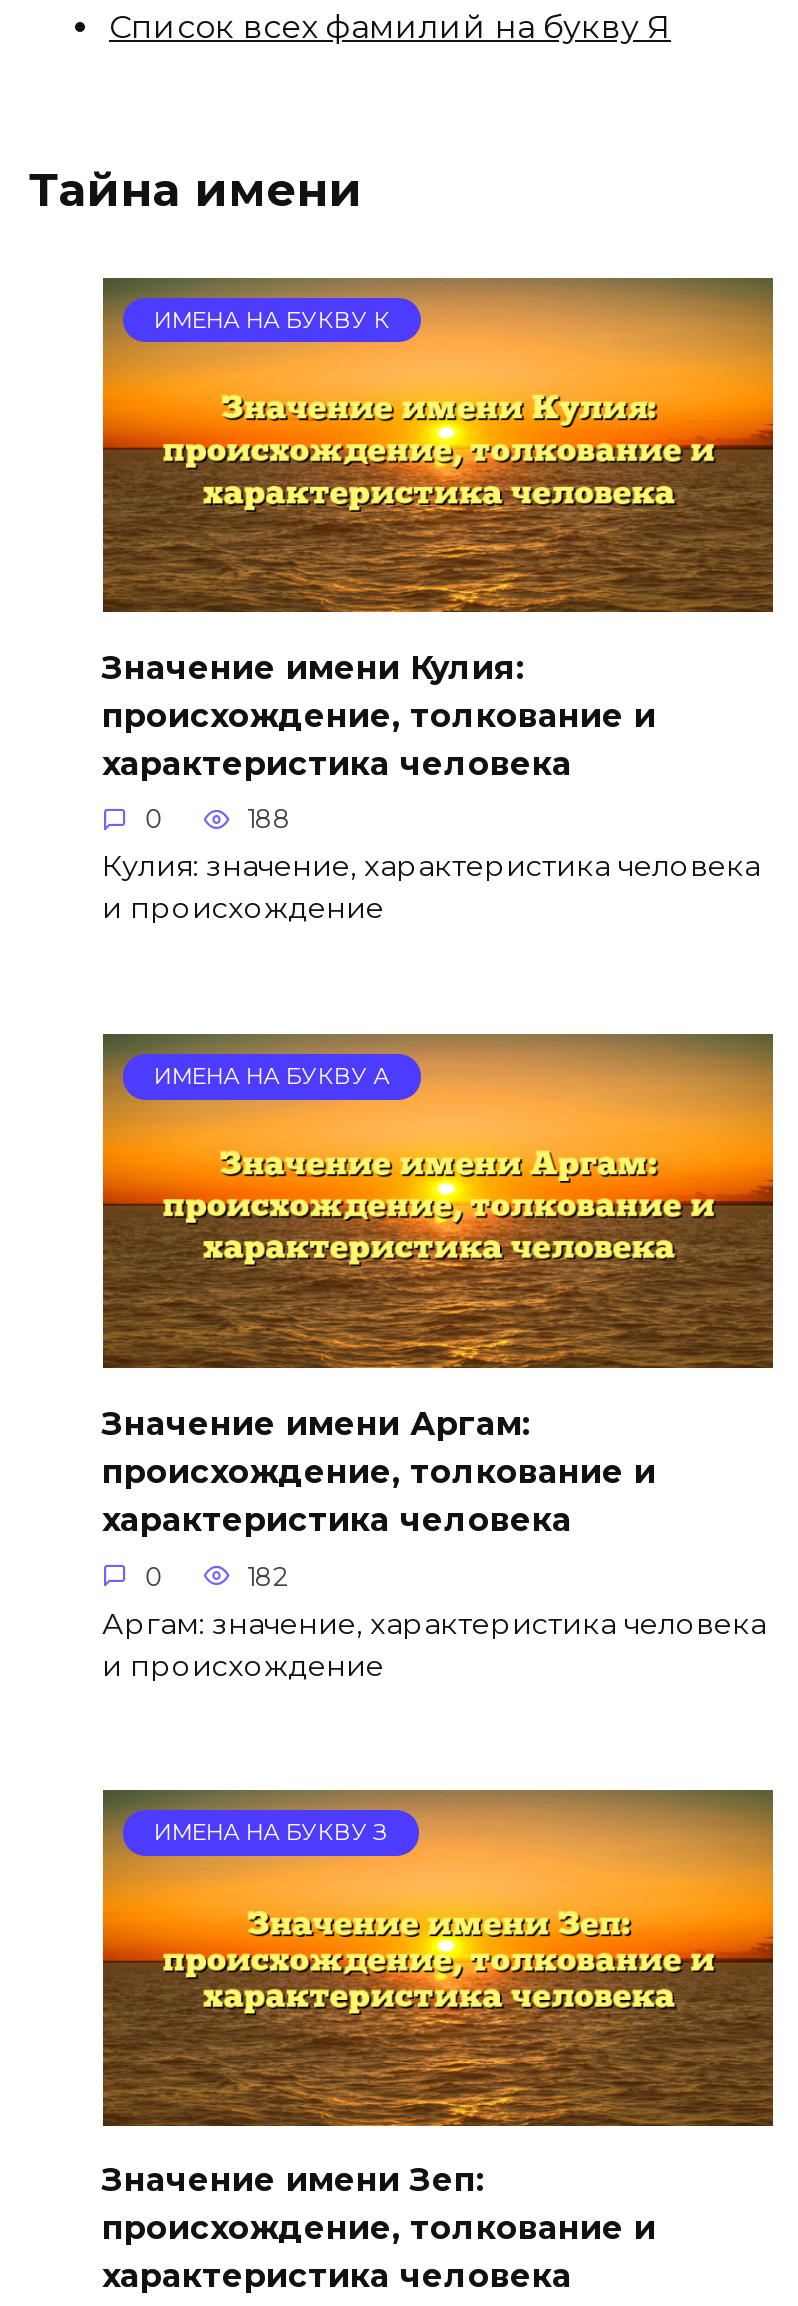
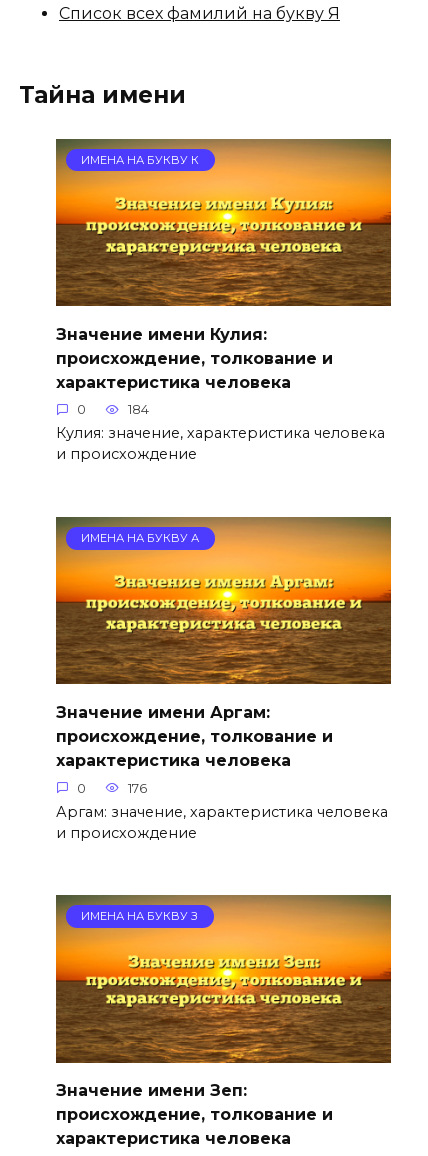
- 188
+ 184

- 182
+ 176
